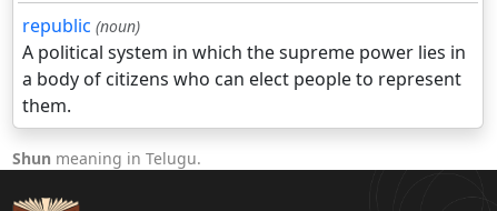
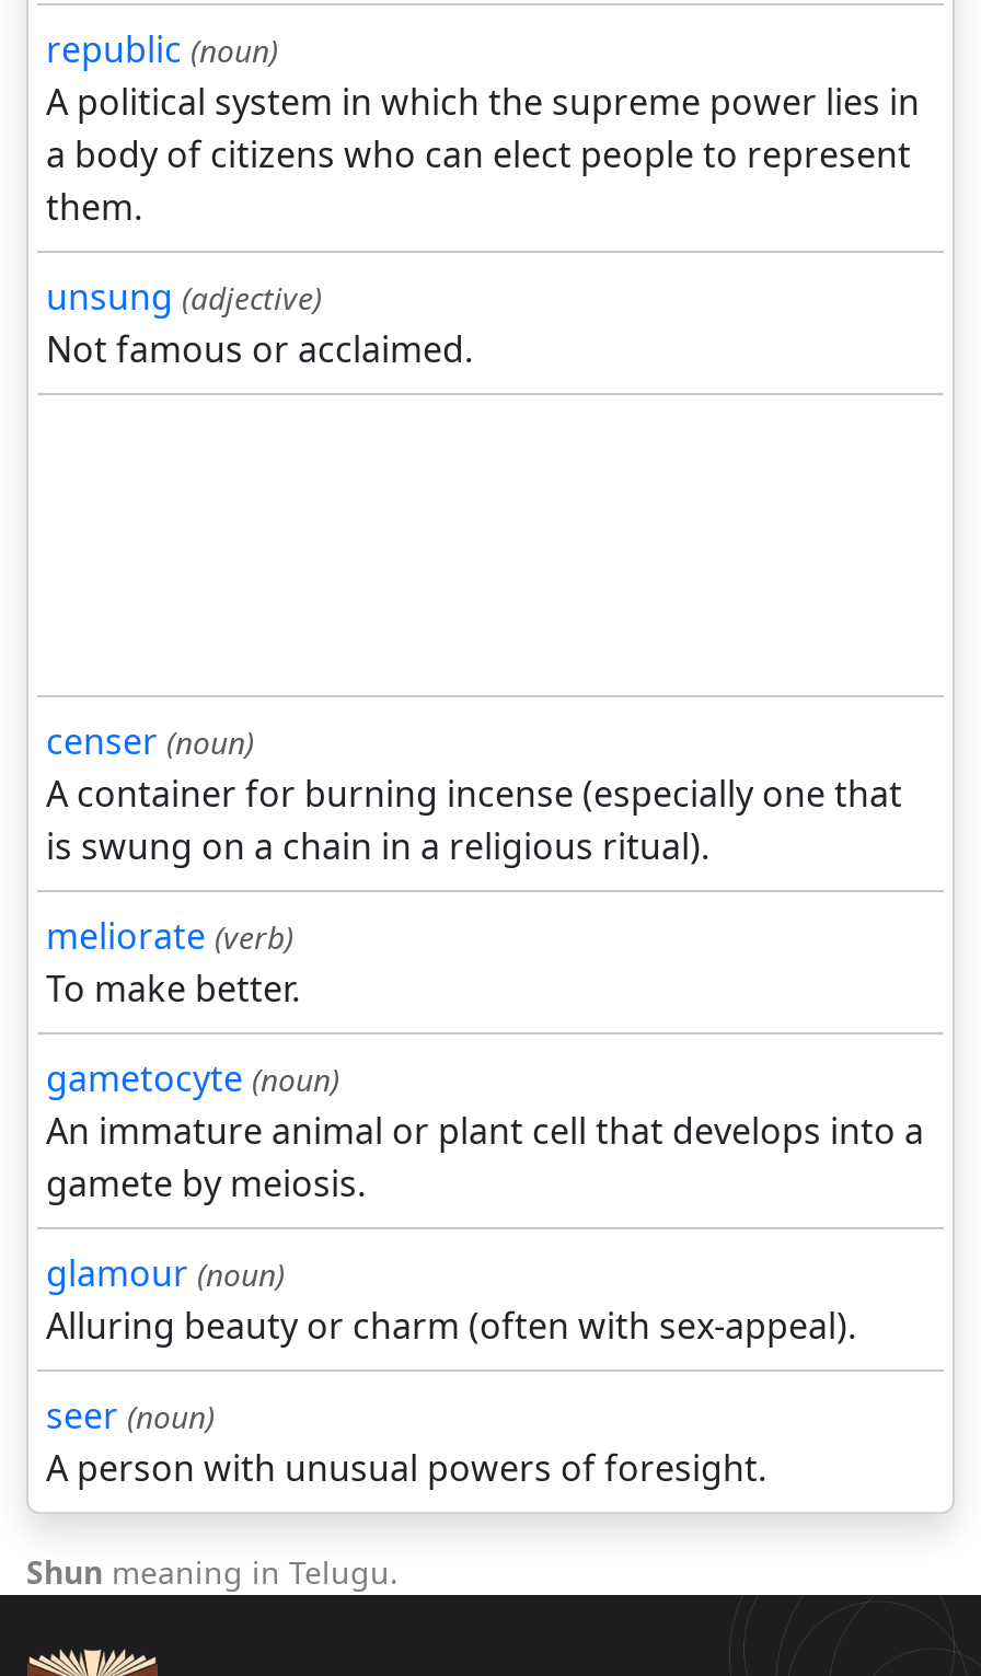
+ unsung (adjective)
+ Not famous or acclaimed.

+ censer (noun)
+ A container for burning incense (especially one that
+ is swung on a chain in a religious ritual).
+ meliorate (verb)
+ To make better.
+ gametocyte (noun)
+ An immature animal or plant cell that develops into a
+ gamete by meiosis.
+ glamour (noun)
+ Alluring beauty or charm (often with sex-appeal).
+ seer (noun)
+ A person with unusual powers of foresight.
